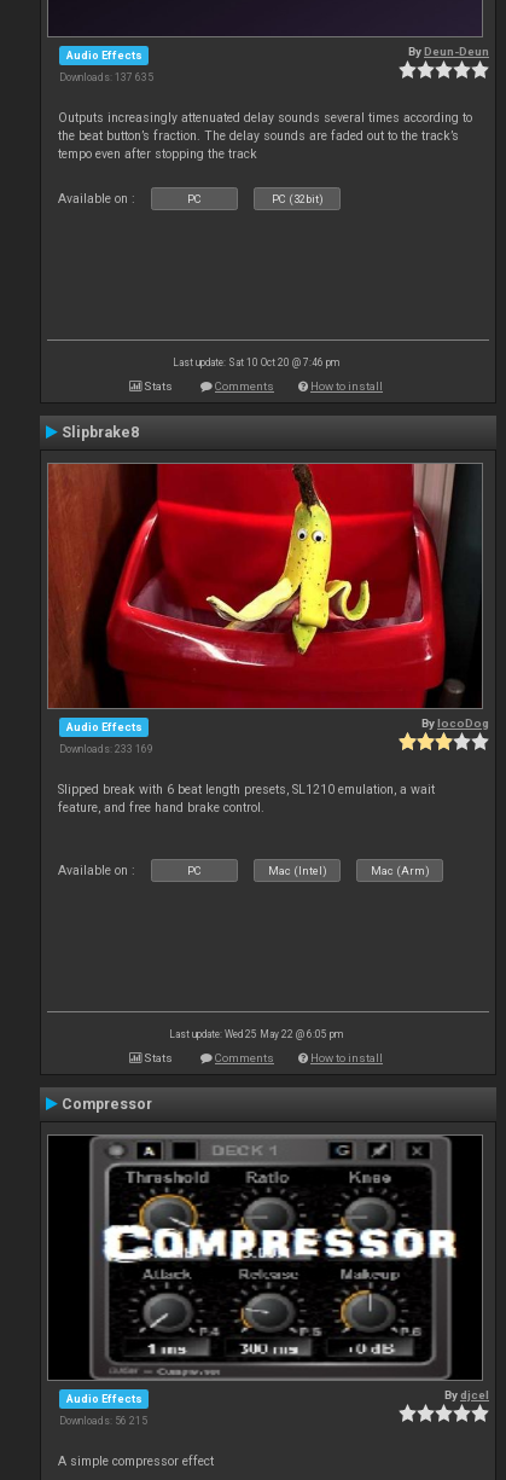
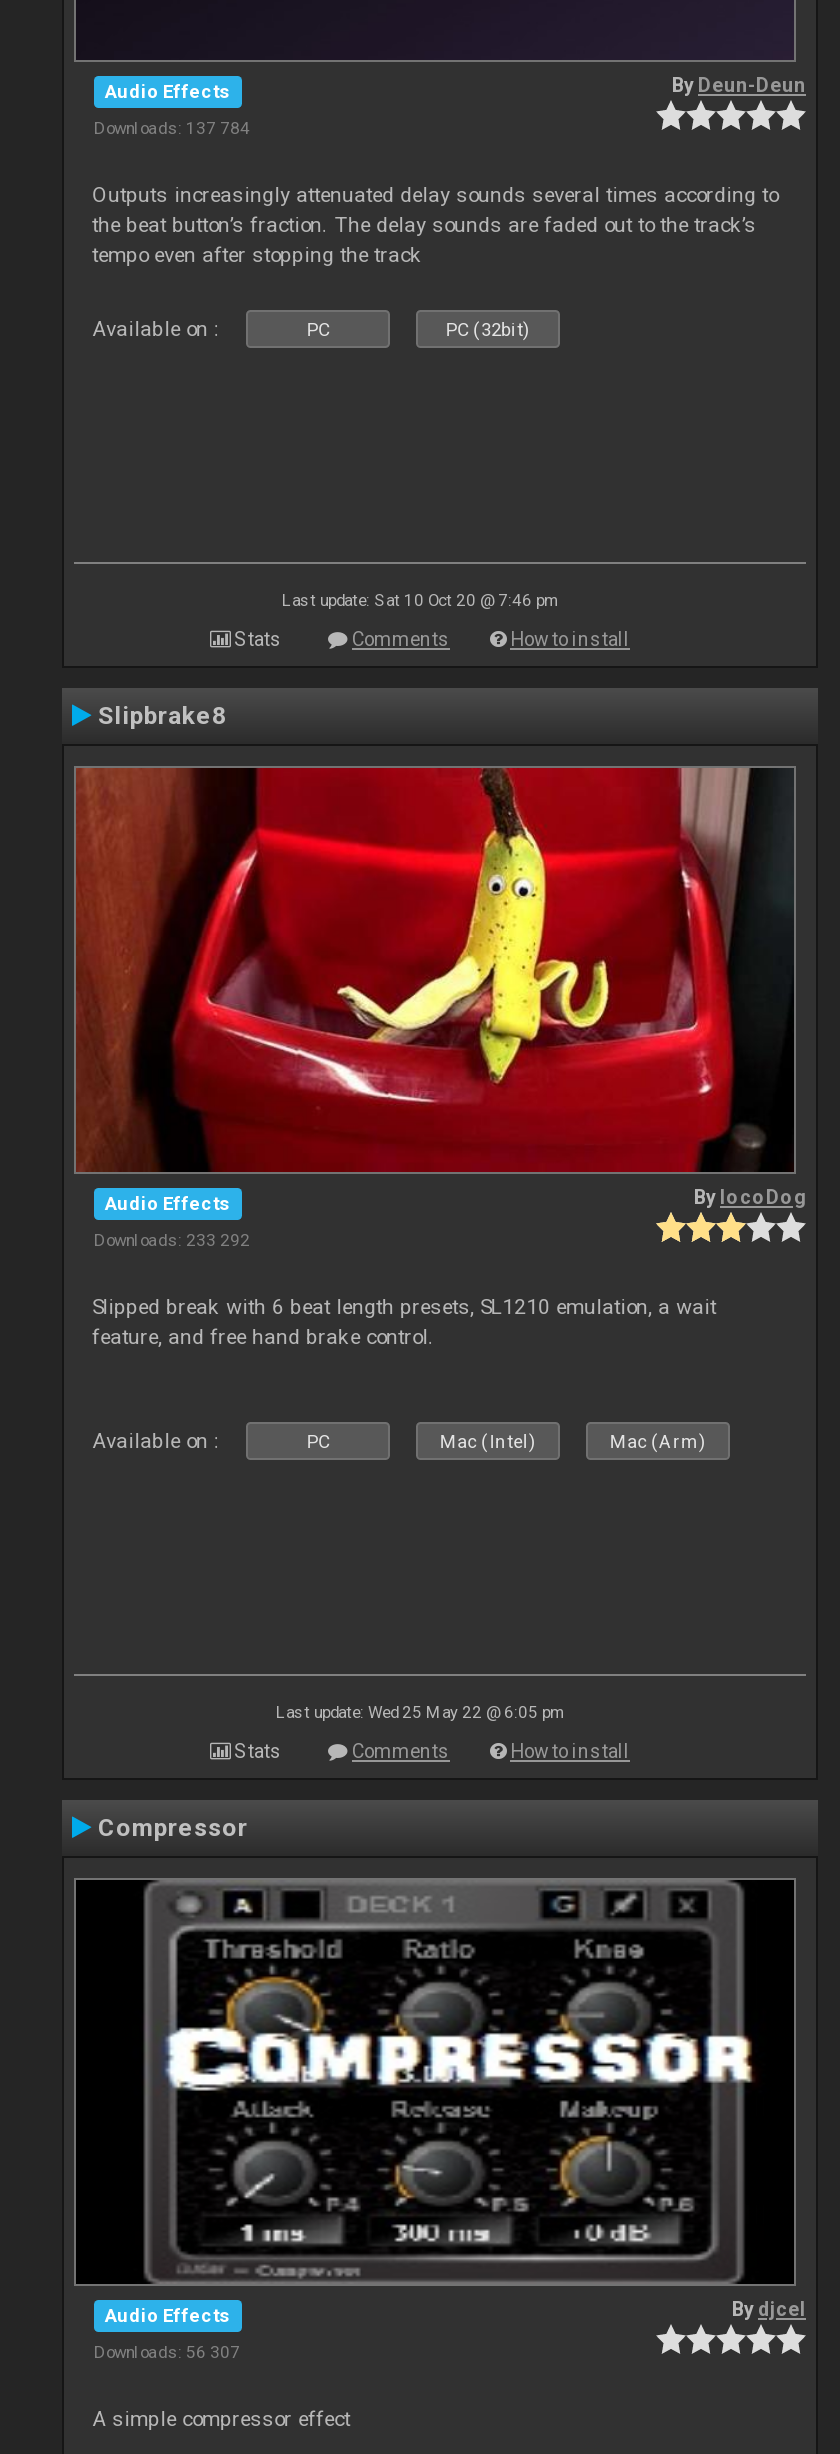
- Downloads: 137 635
+ Downloads: 137 784

- Downloads: 233 169
+ Downloads: 233 292

- Downloads: 56 215
+ Downloads: 56 307
